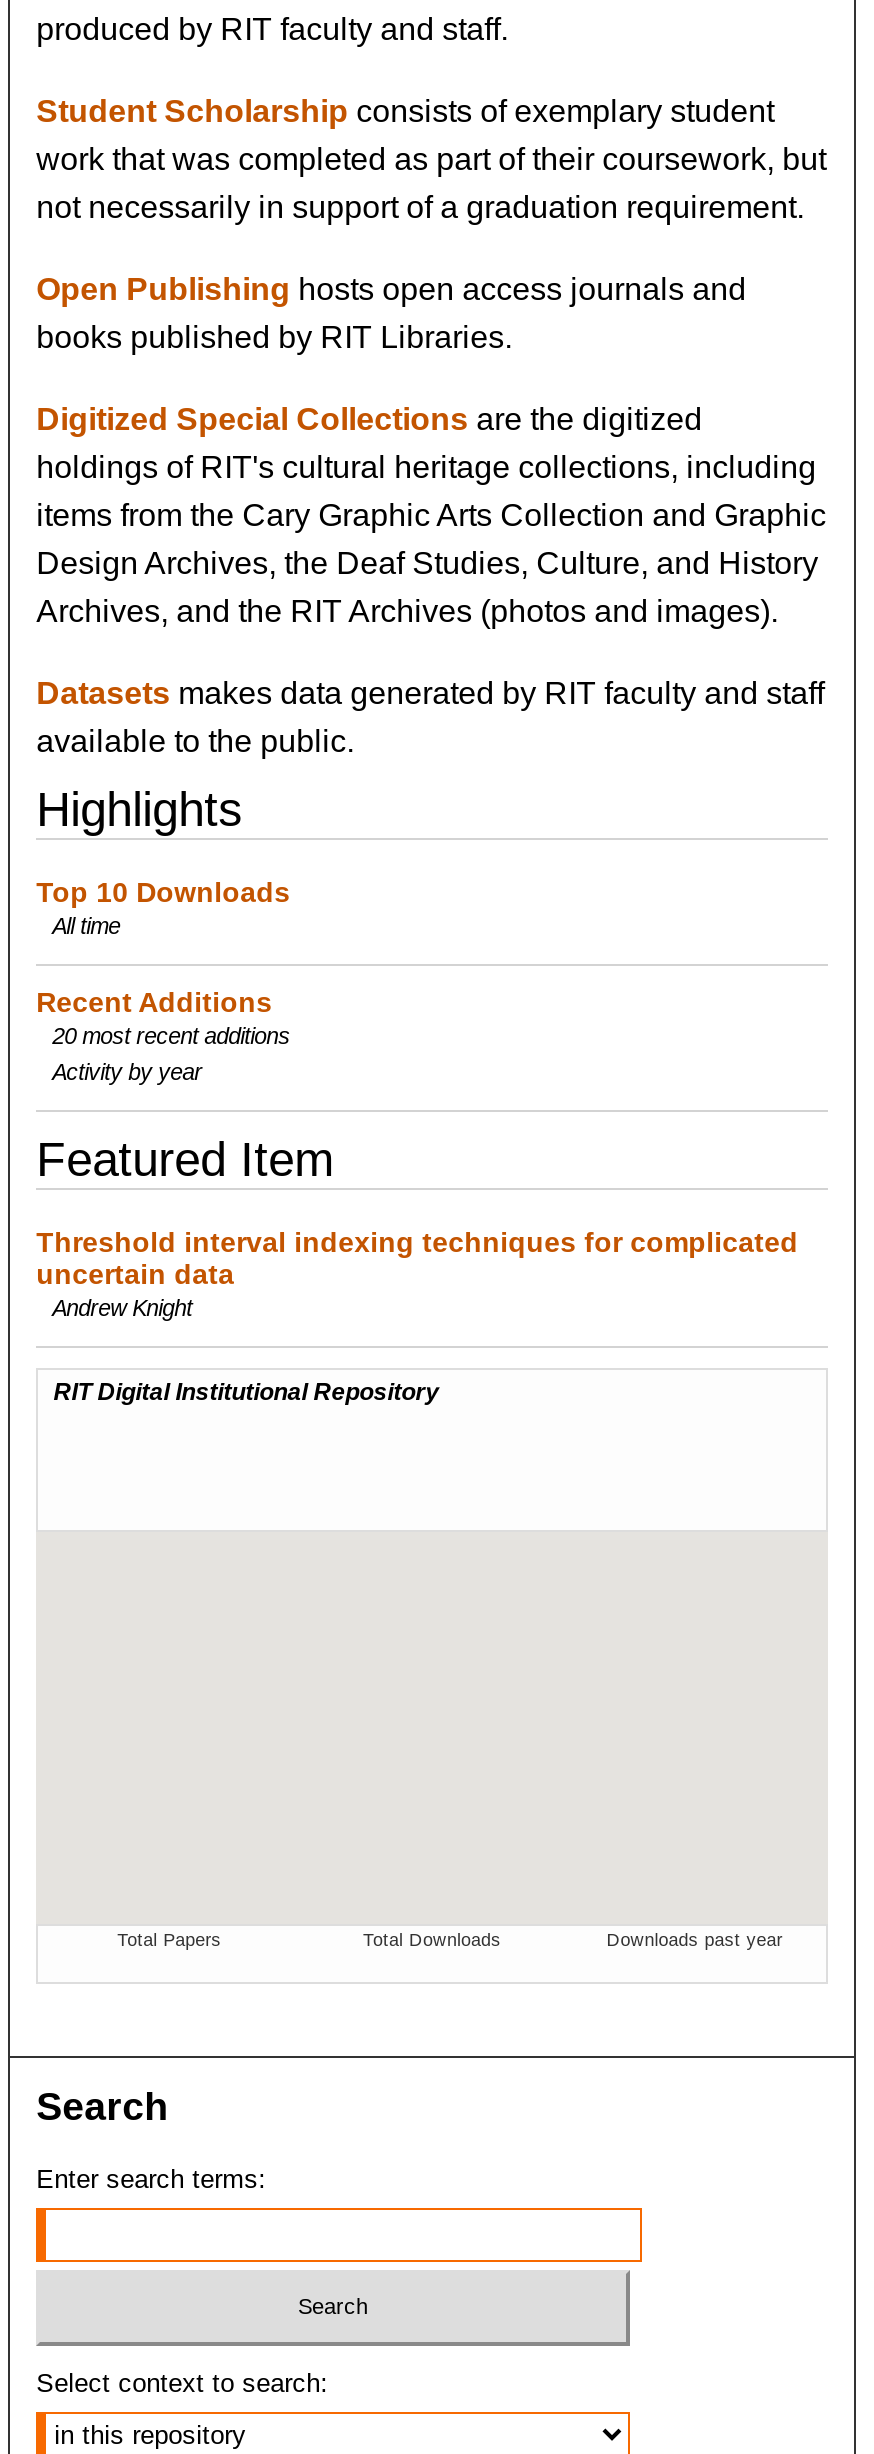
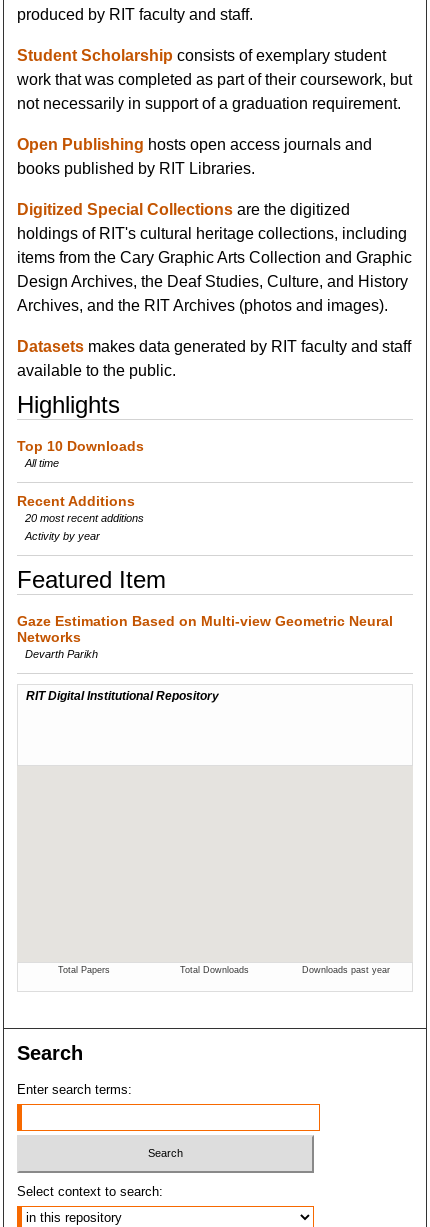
- Threshold interval indexing techniques for complicated
- uncertain data
- Andrew Knight
+ Gaze Estimation Based on Multi-view Geometric Neural
+ Networks
+ Devarth Parikh
